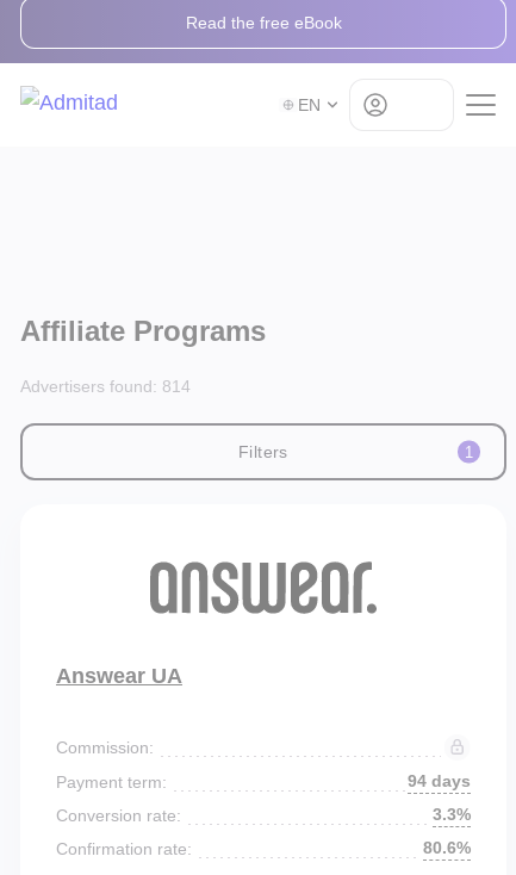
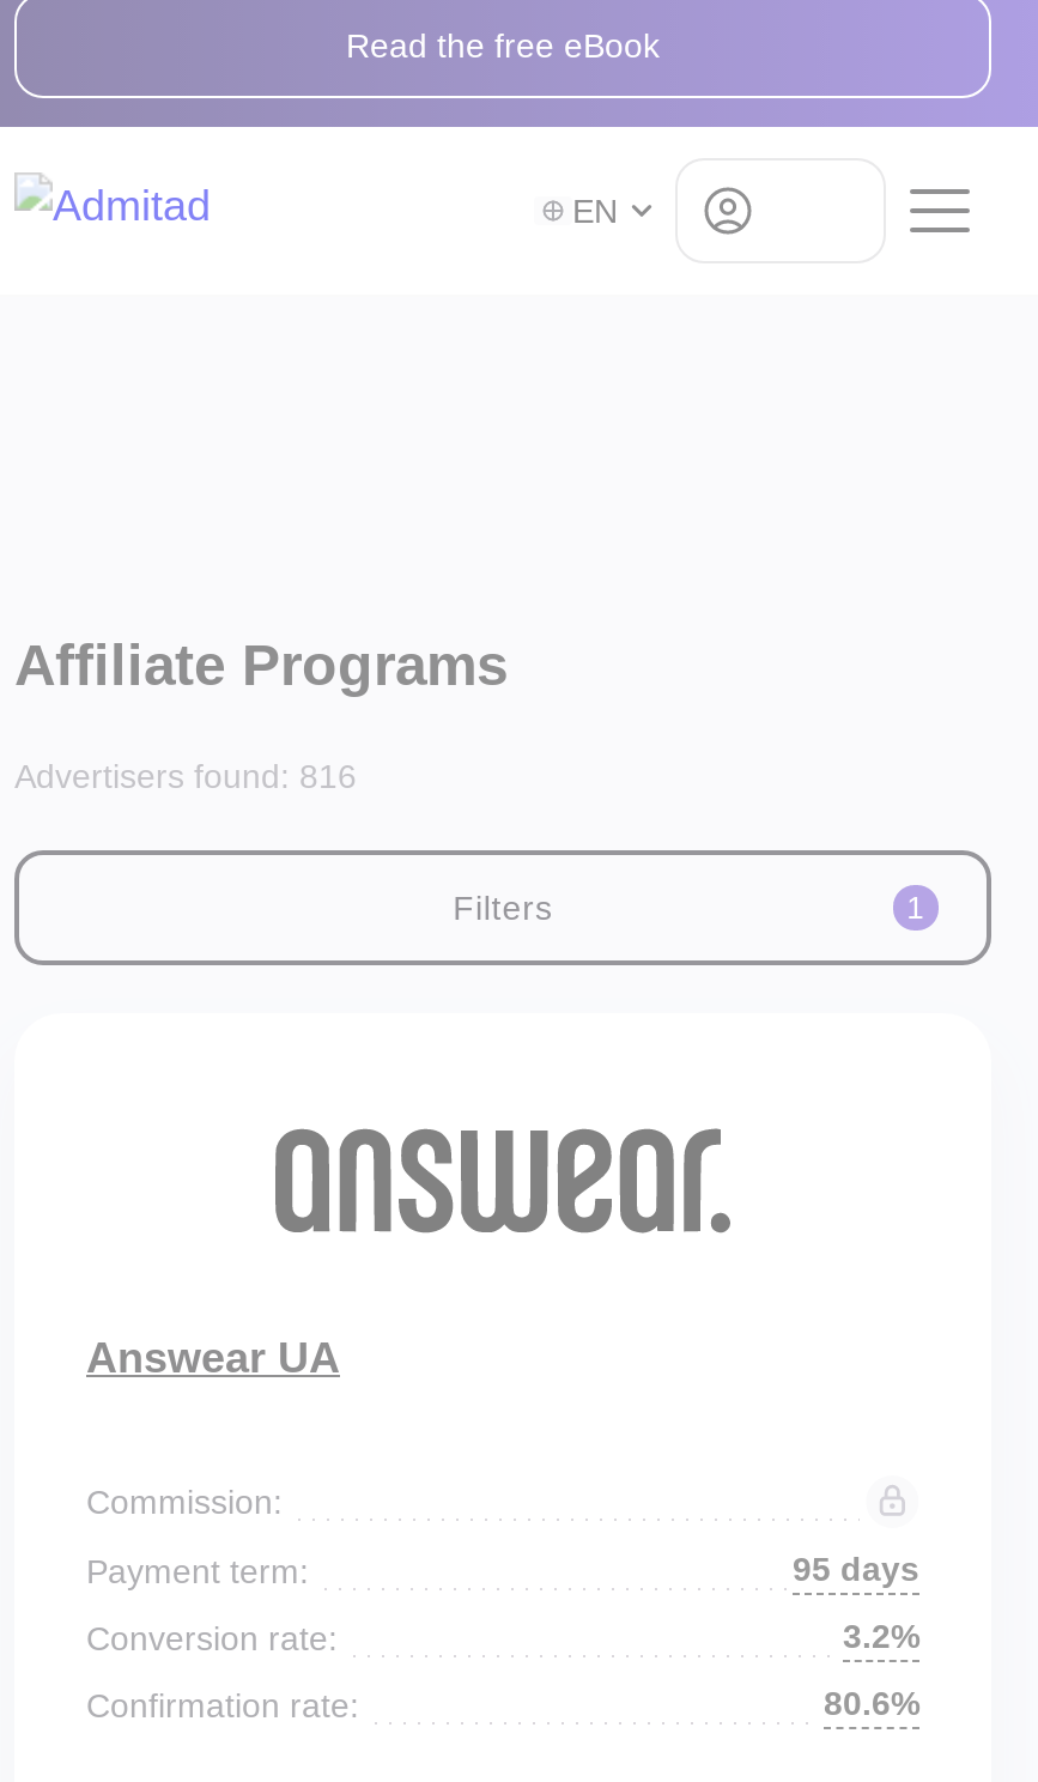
- Advertisers found: 814
+ Advertisers found: 816

- 94 days
+ 95 days

- 3.3%
+ 3.2%
